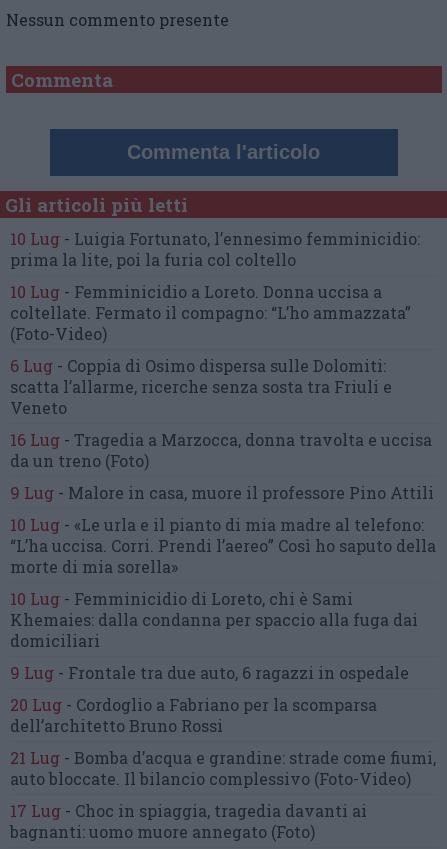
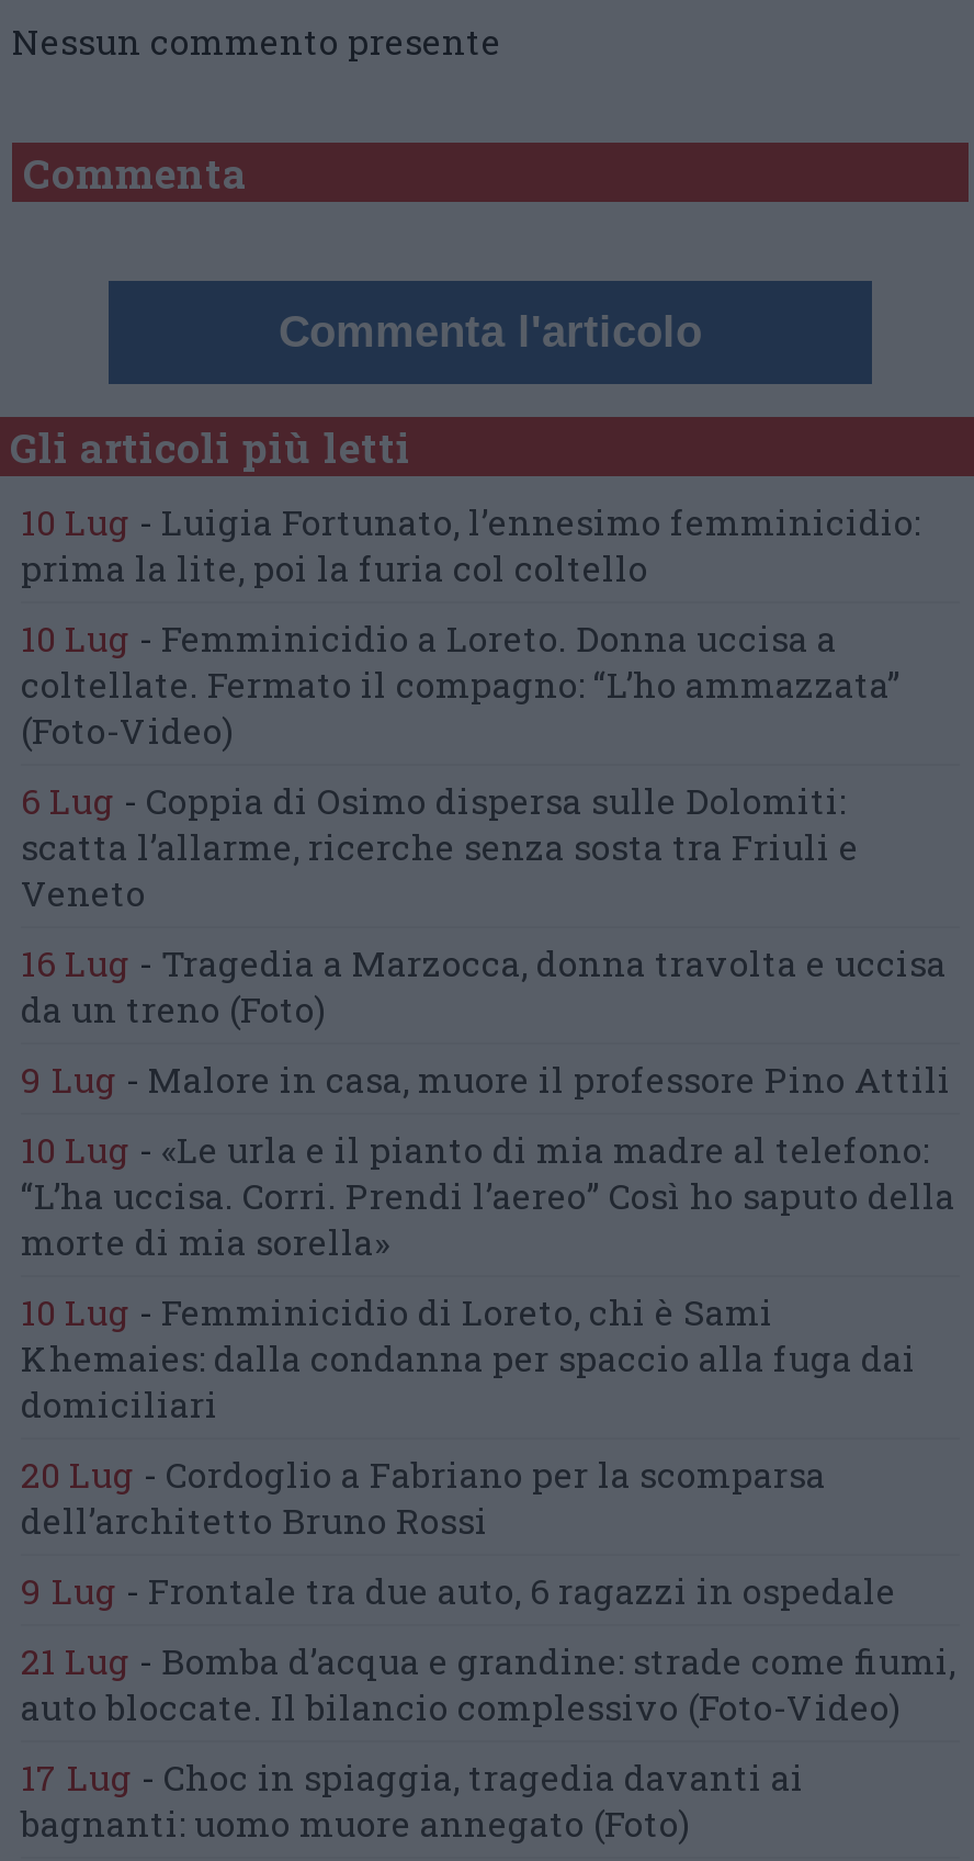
moved down: 9 Lug - Frontale tra due auto, 6 ragazzi in ospedale

moved up: 20 Lug - Cordoglio a Fabriano per la scomparsa | dell’architetto Bruno Rossi
